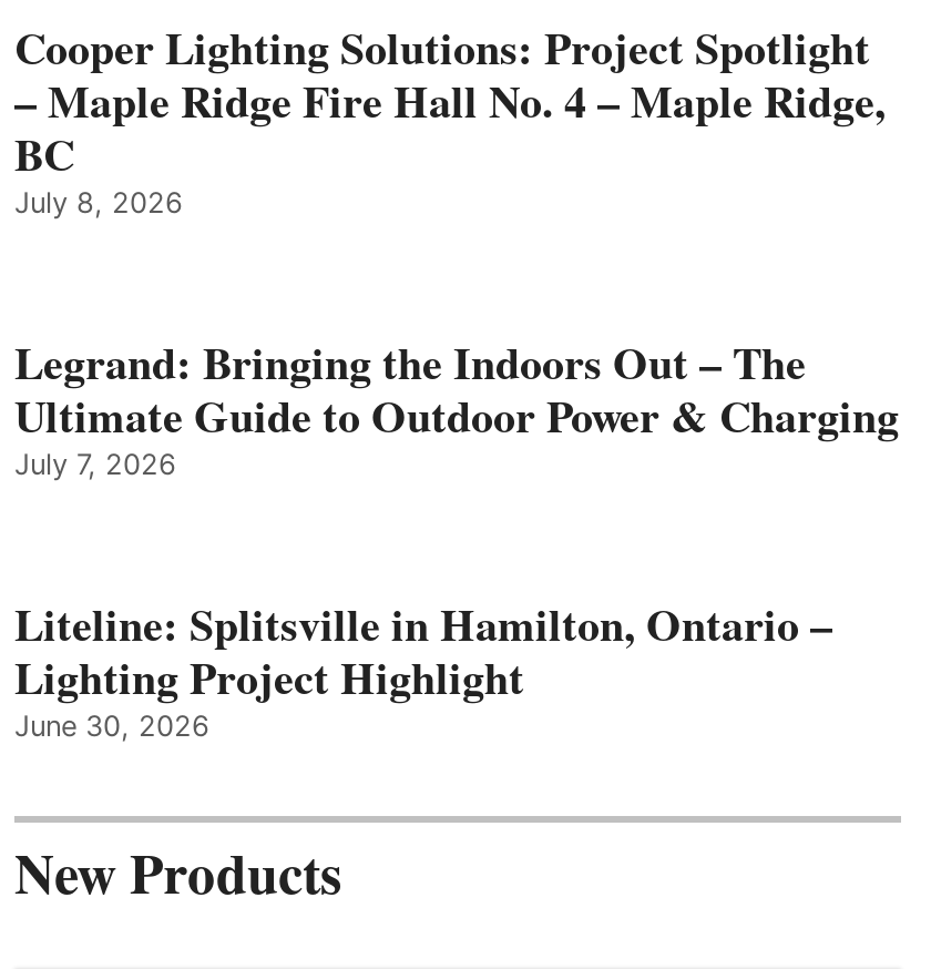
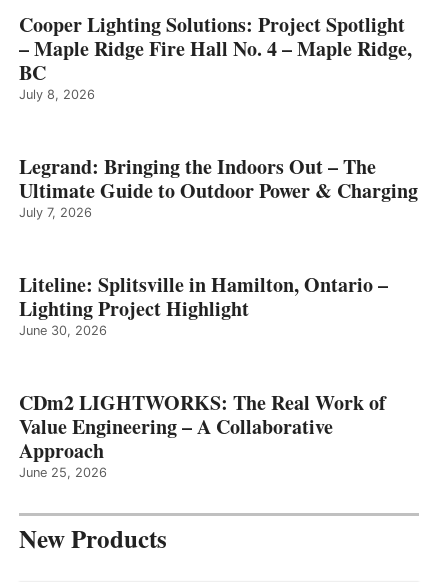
+ CDm2 LIGHTWORKS: The Real Work of
+ Value Engineering – A Collaborative
+ Approach
+ June 25, 2026
